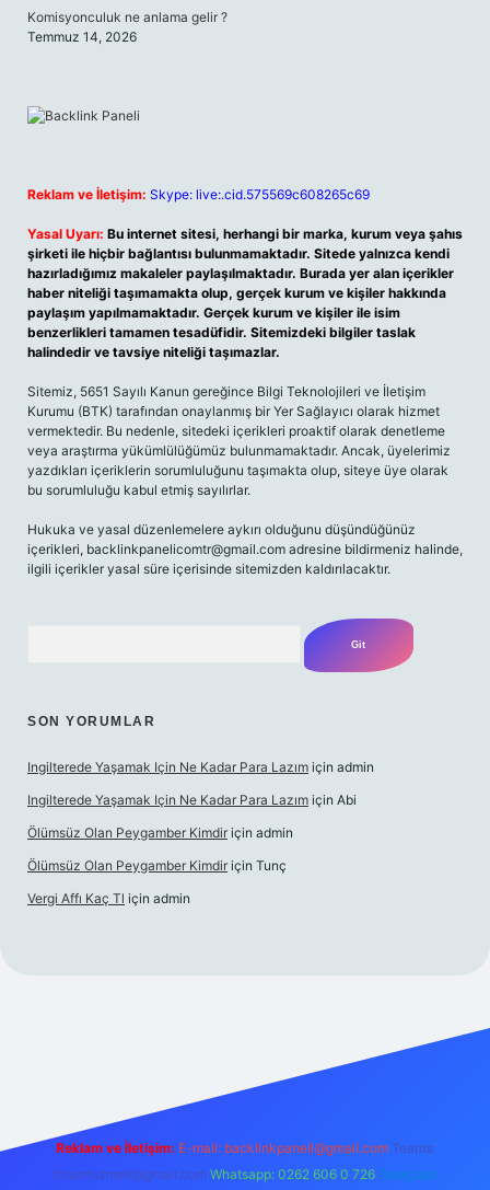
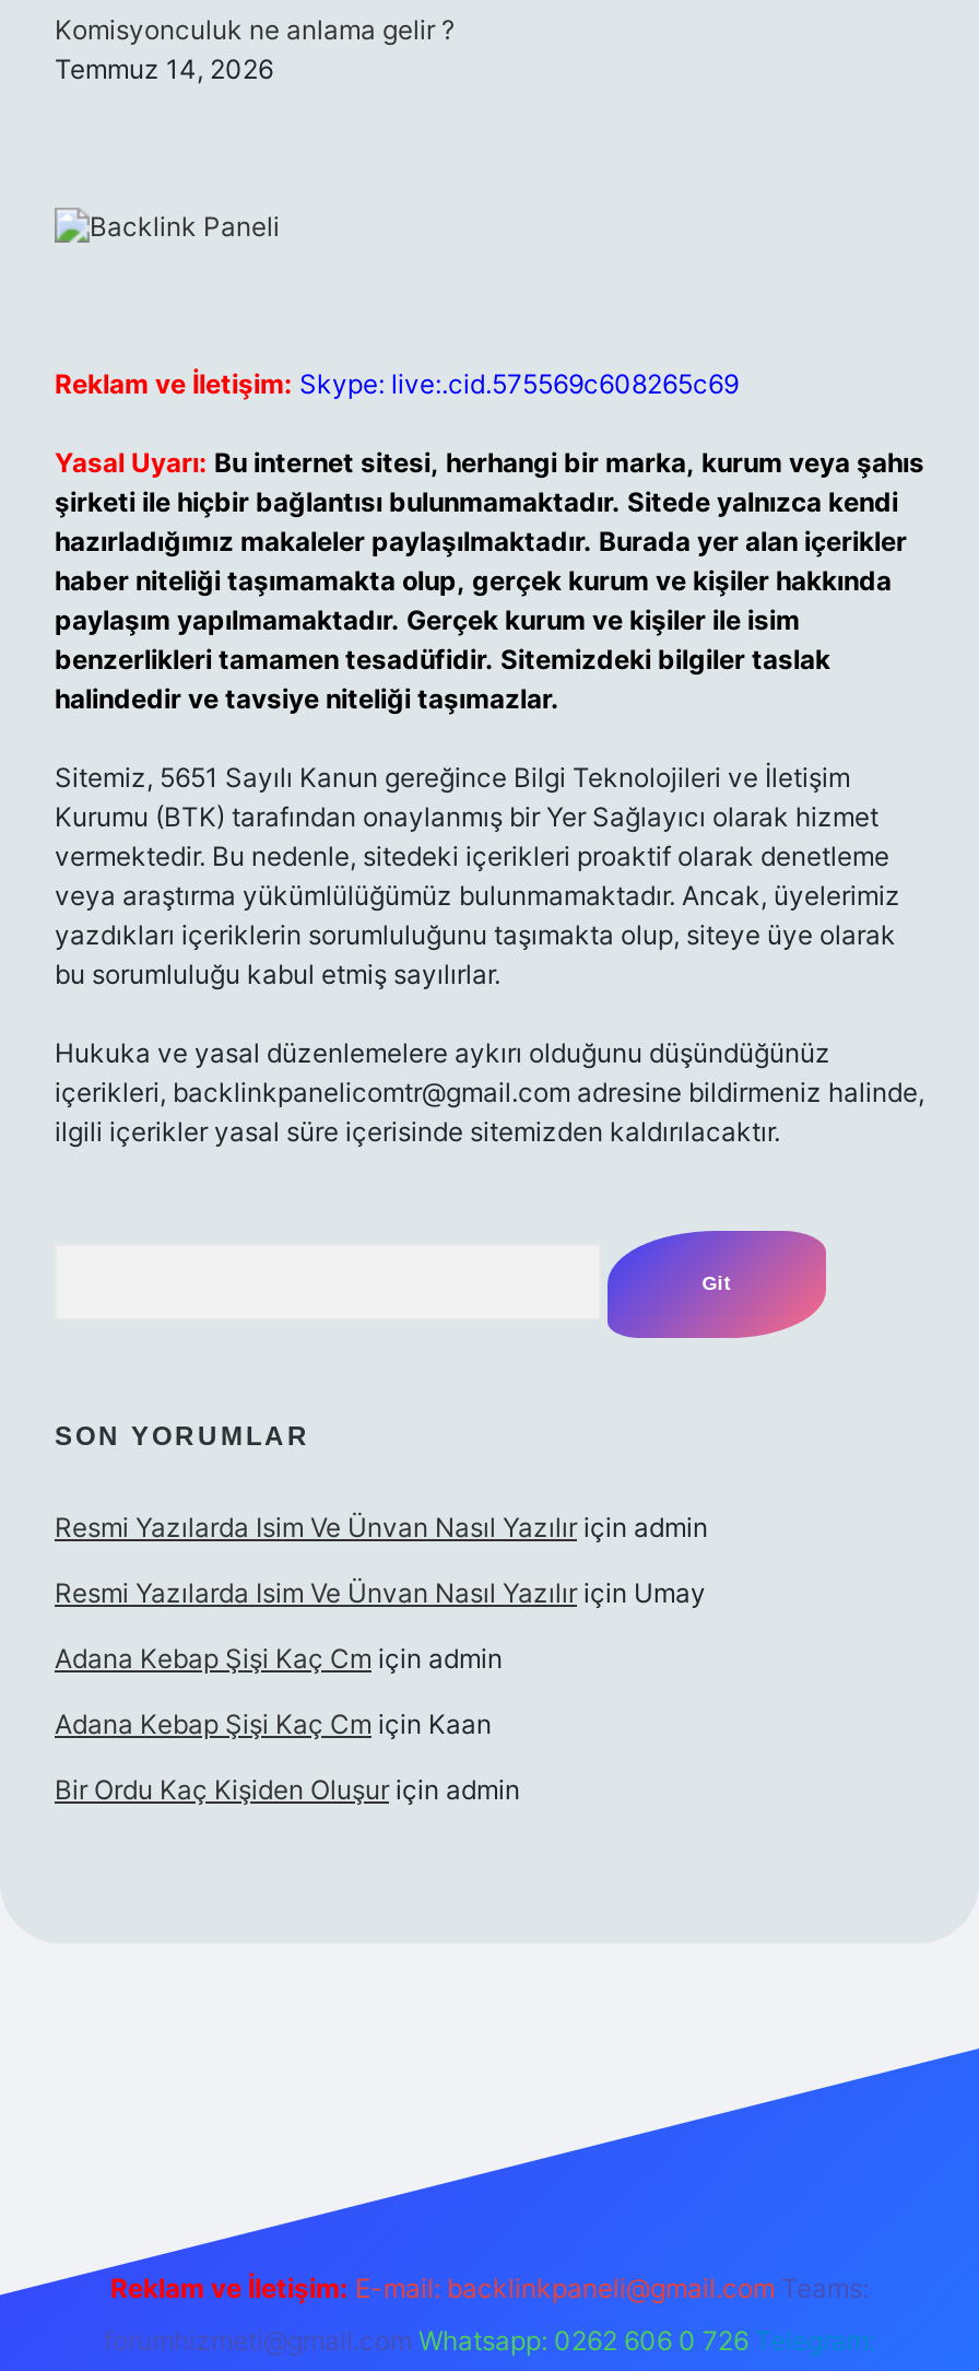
- Ingilterede Yaşamak Için Ne Kadar Para Lazım için admin
+ Resmi Yazılarda Isim Ve Ünvan Nasıl Yazılır için admin

- Ingilterede Yaşamak Için Ne Kadar Para Lazım için Abi
+ Resmi Yazılarda Isim Ve Ünvan Nasıl Yazılır için Umay

- Ölümsüz Olan Peygamber Kimdir için admin
+ Adana Kebap Şişi Kaç Cm için admin

- Ölümsüz Olan Peygamber Kimdir için Tunç
+ Adana Kebap Şişi Kaç Cm için Kaan

- Vergi Affı Kaç Tl için admin
+ Bir Ordu Kaç Kişiden Oluşur için admin
